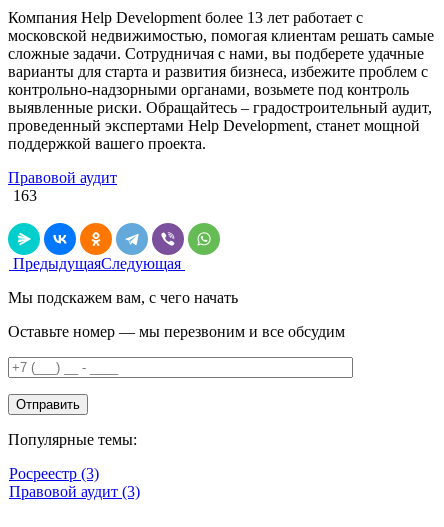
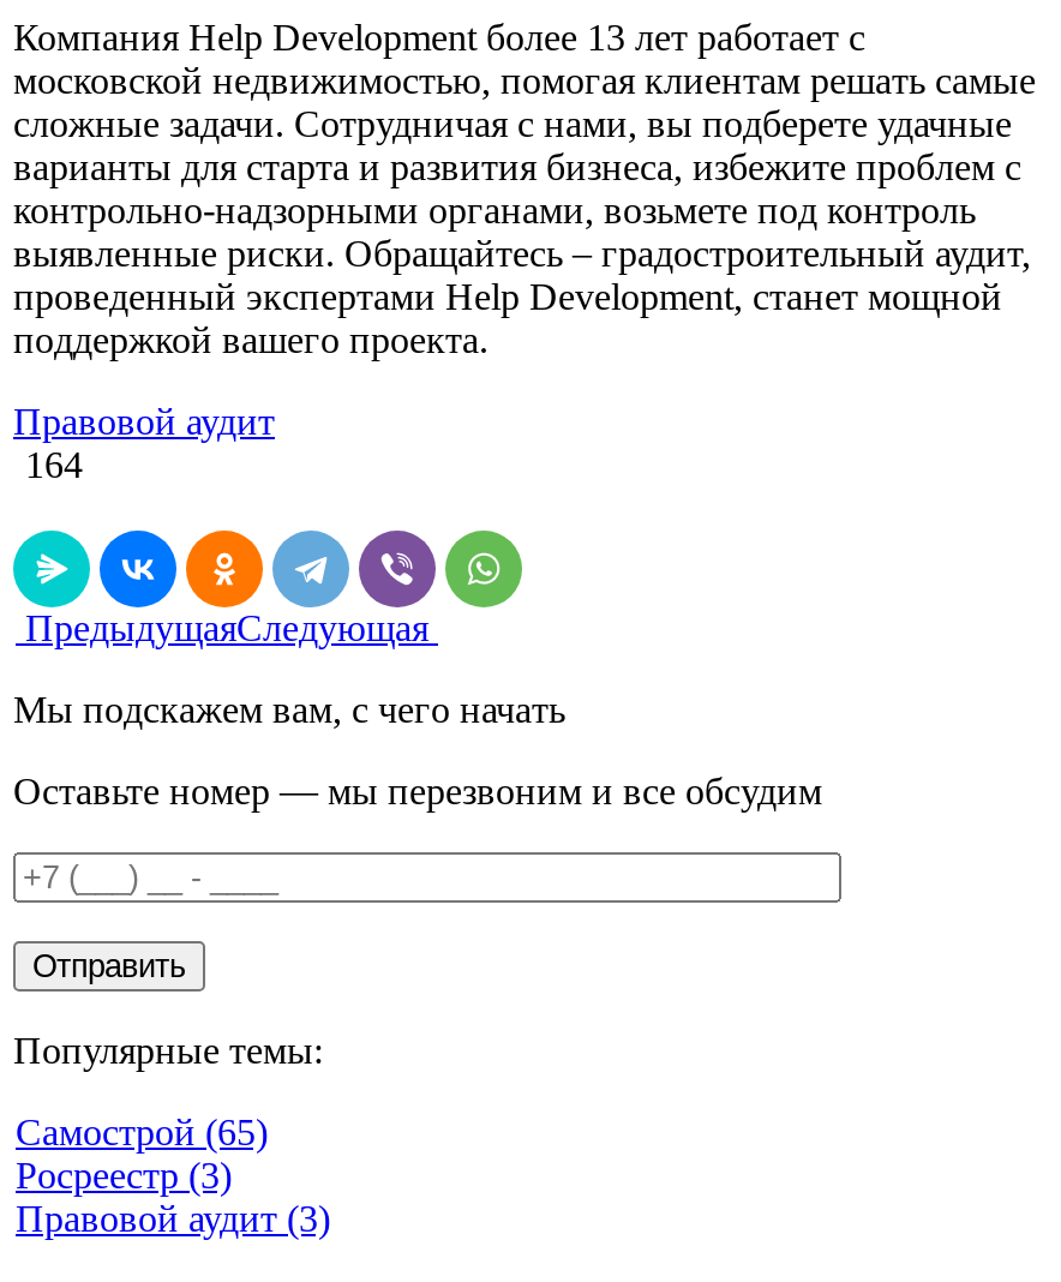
- 163
+ 164

+ Самострой (65)
